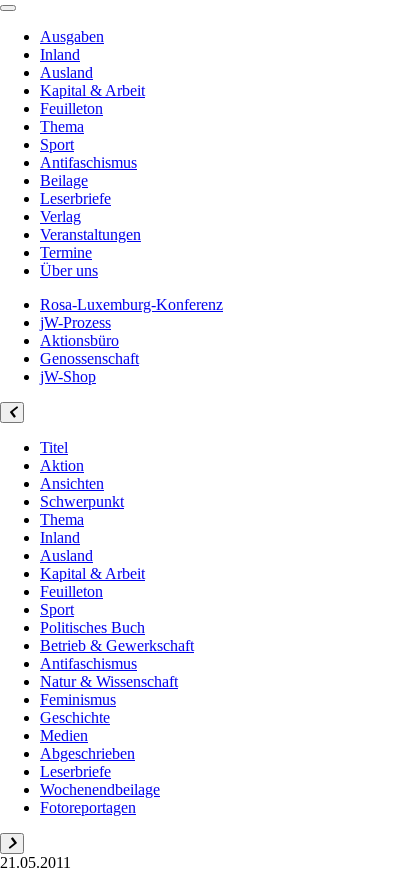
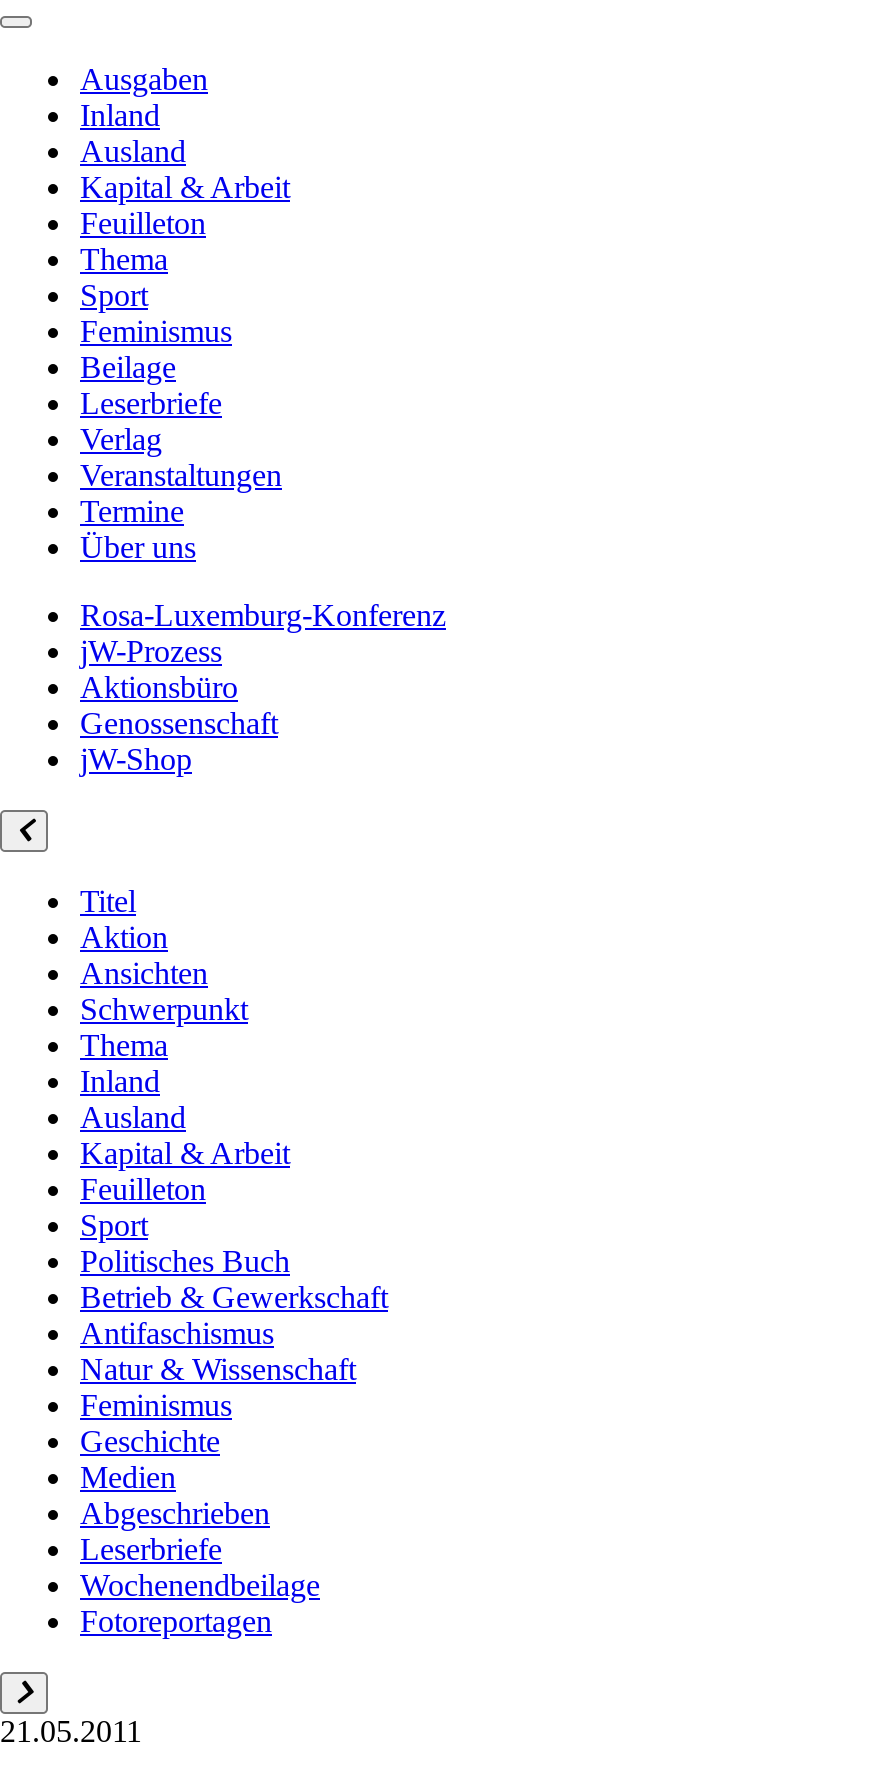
- Antifaschismus
+ Feminismus
